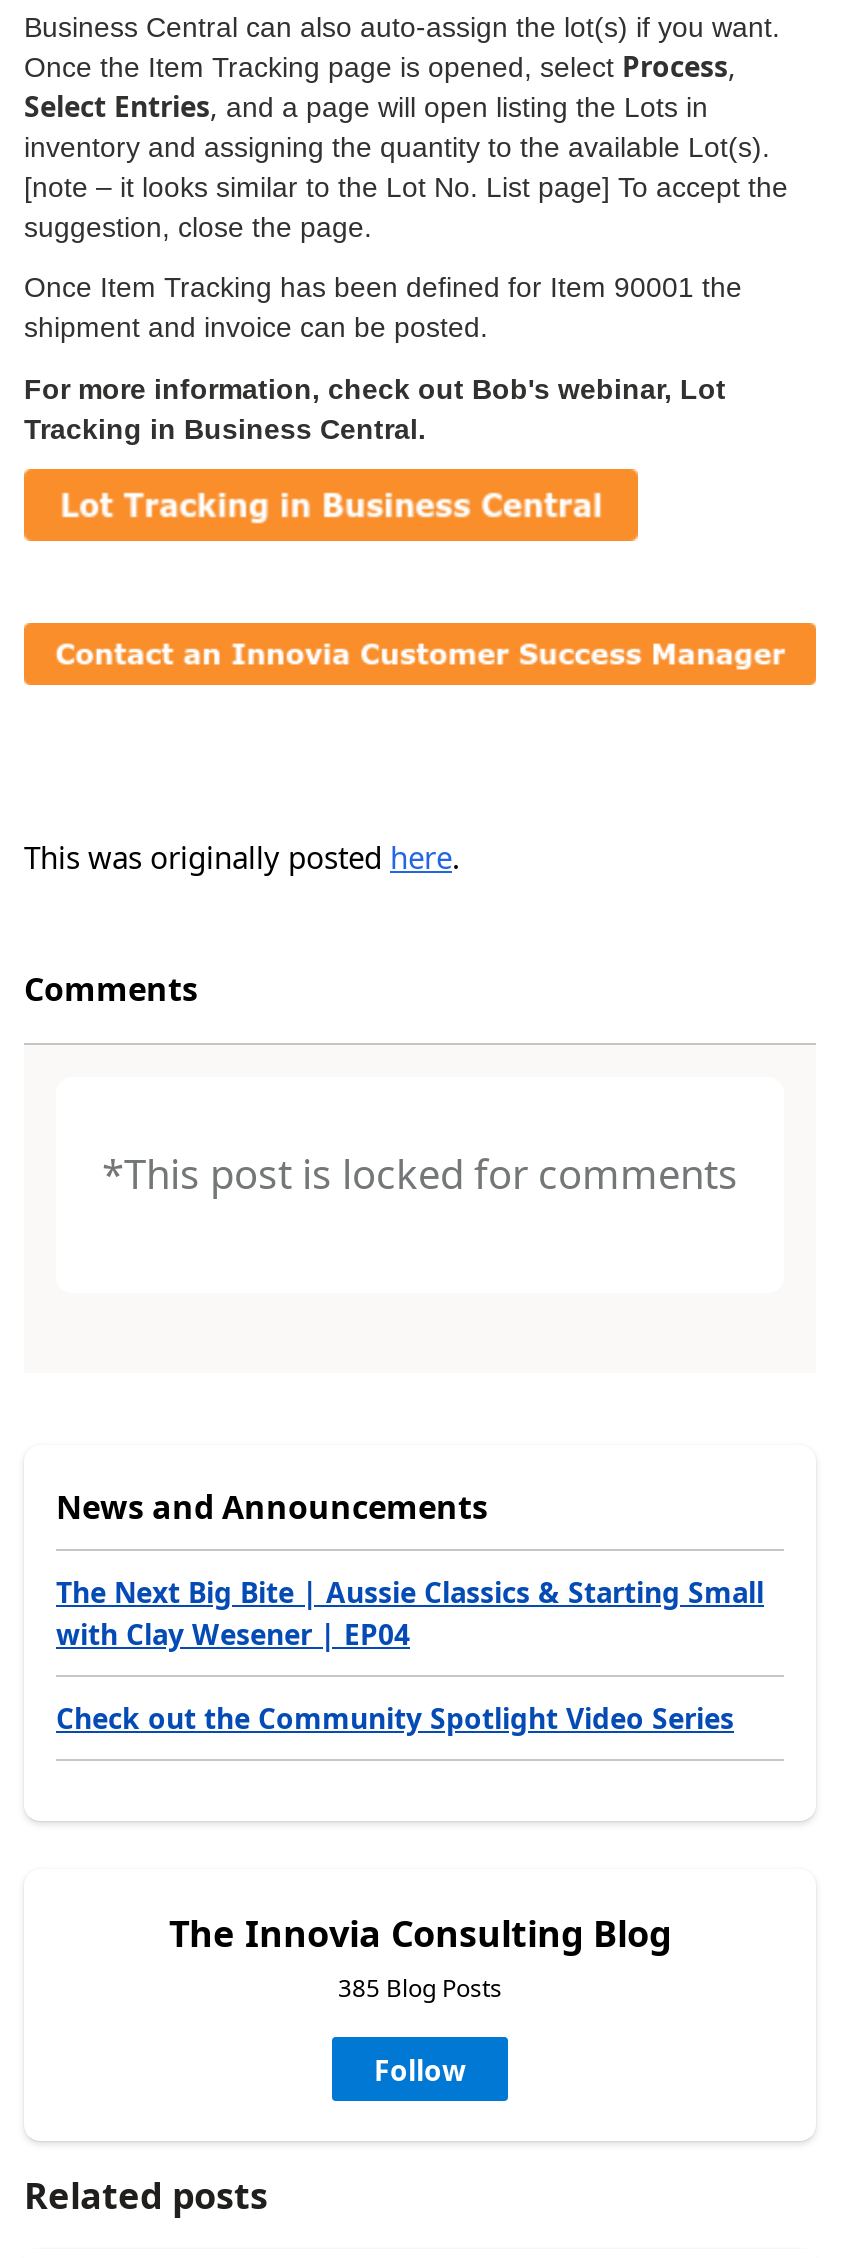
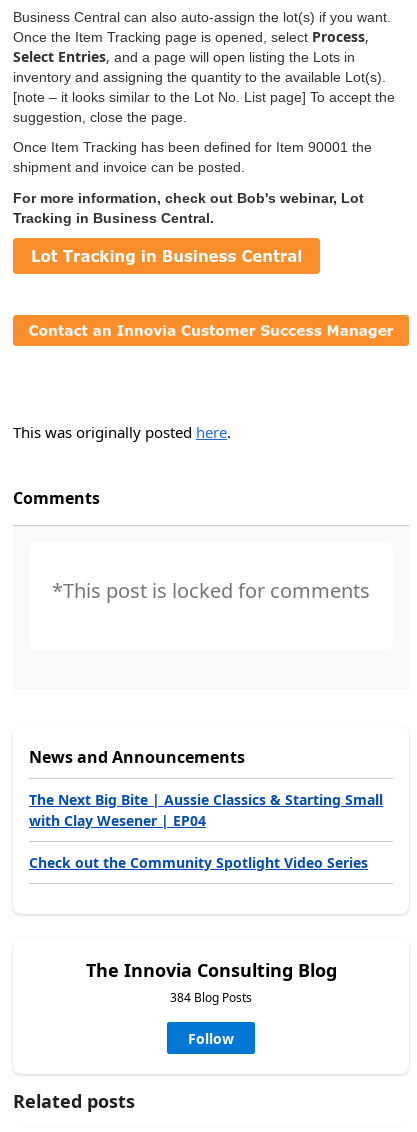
- 385 Blog Posts
+ 384 Blog Posts
